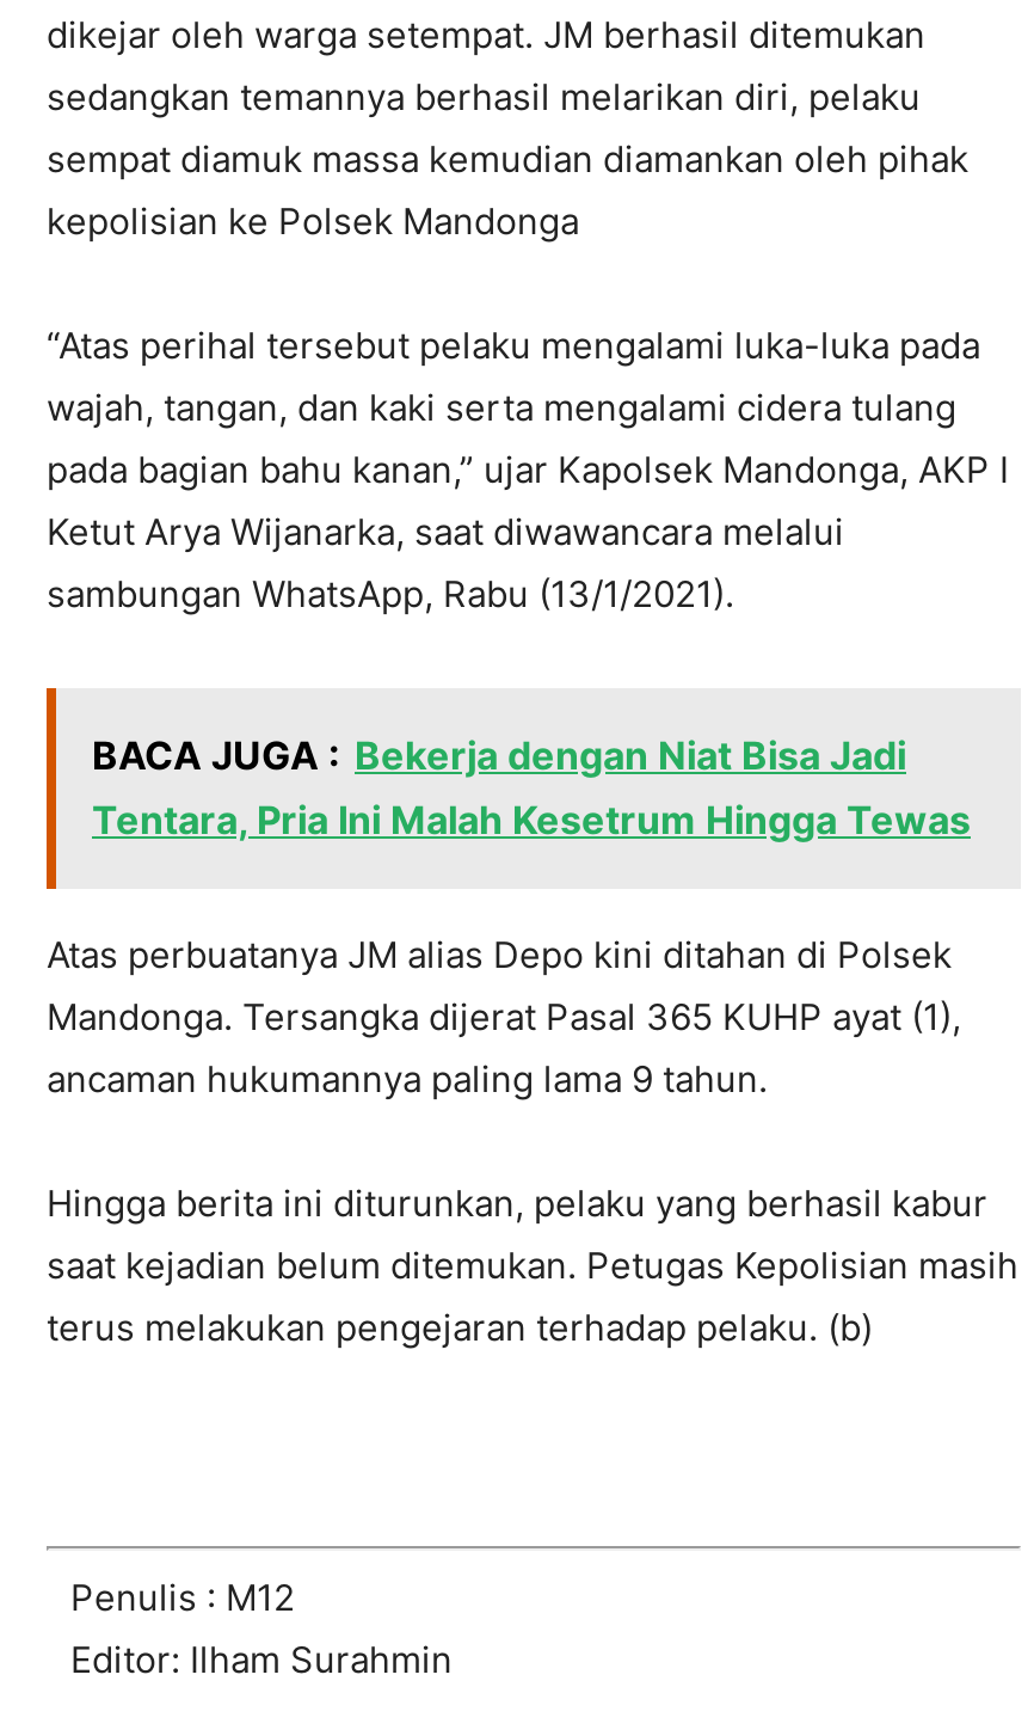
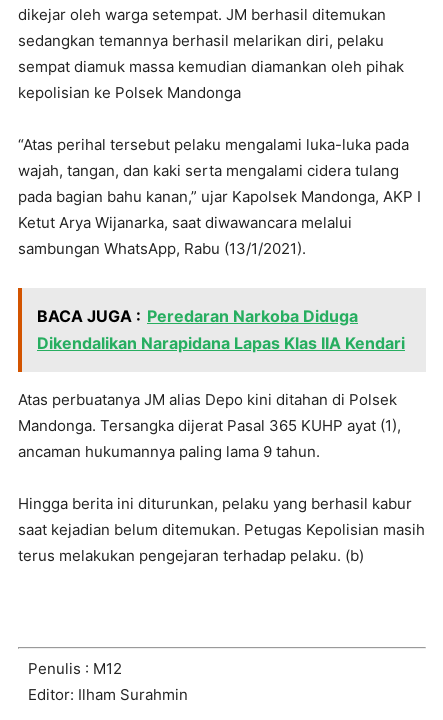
- BACA JUGA : Bekerja dengan Niat Bisa Jadi
- Tentara, Pria Ini Malah Kesetrum Hingga Tewas
+ BACA JUGA : Peredaran Narkoba Diduga
+ Dikendalikan Narapidana Lapas Klas IIA Kendari
